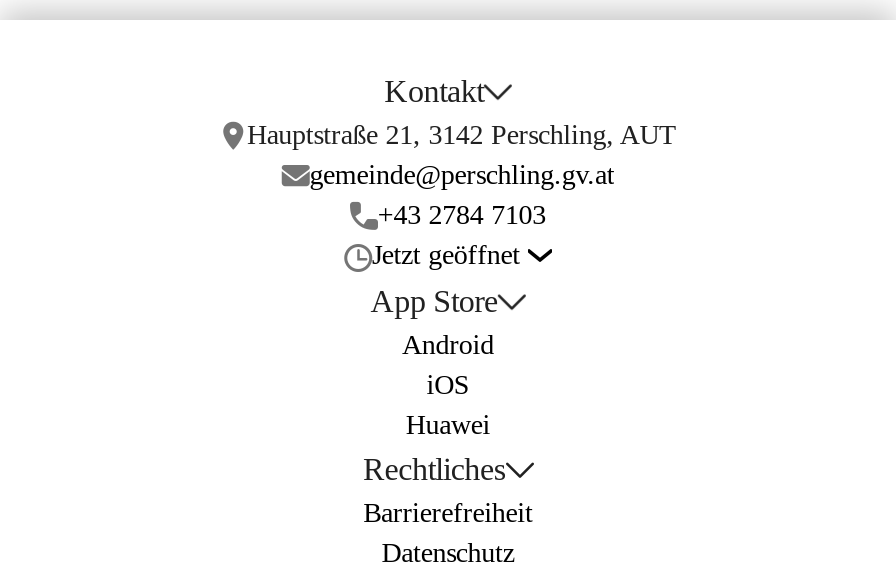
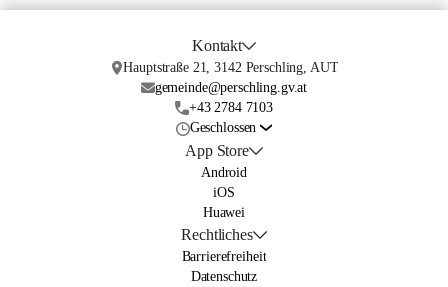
- Jetzt geöffnet
+ Geschlossen
